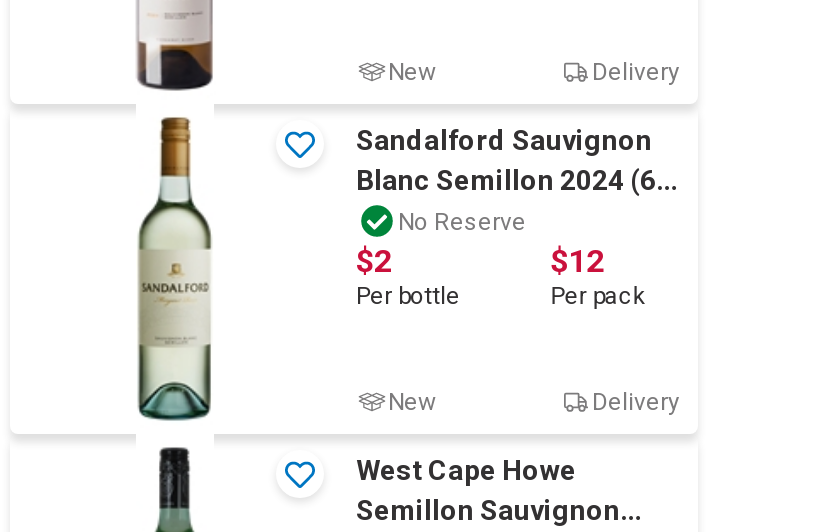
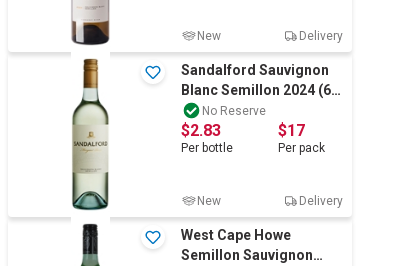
- $2
+ $2.83

- $12
+ $17
